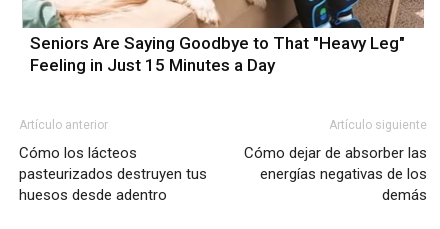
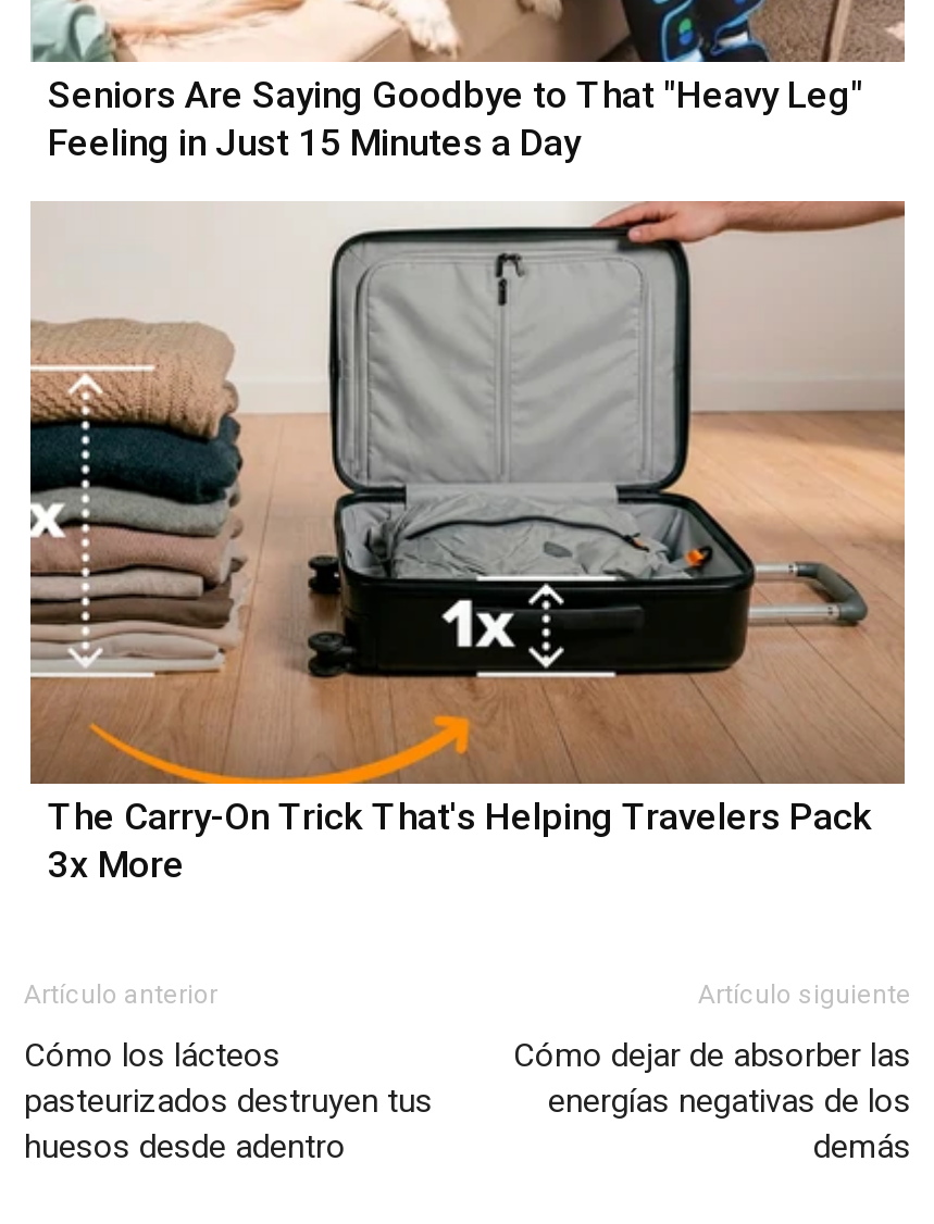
+ [image]
+ The Carry-On Trick That's Helping Travelers Pack
+ 3x More
